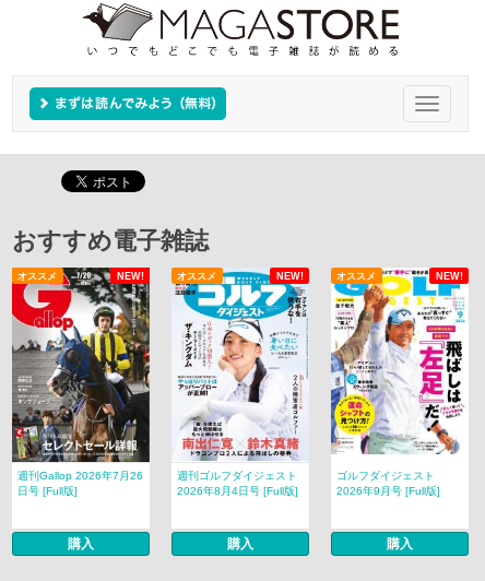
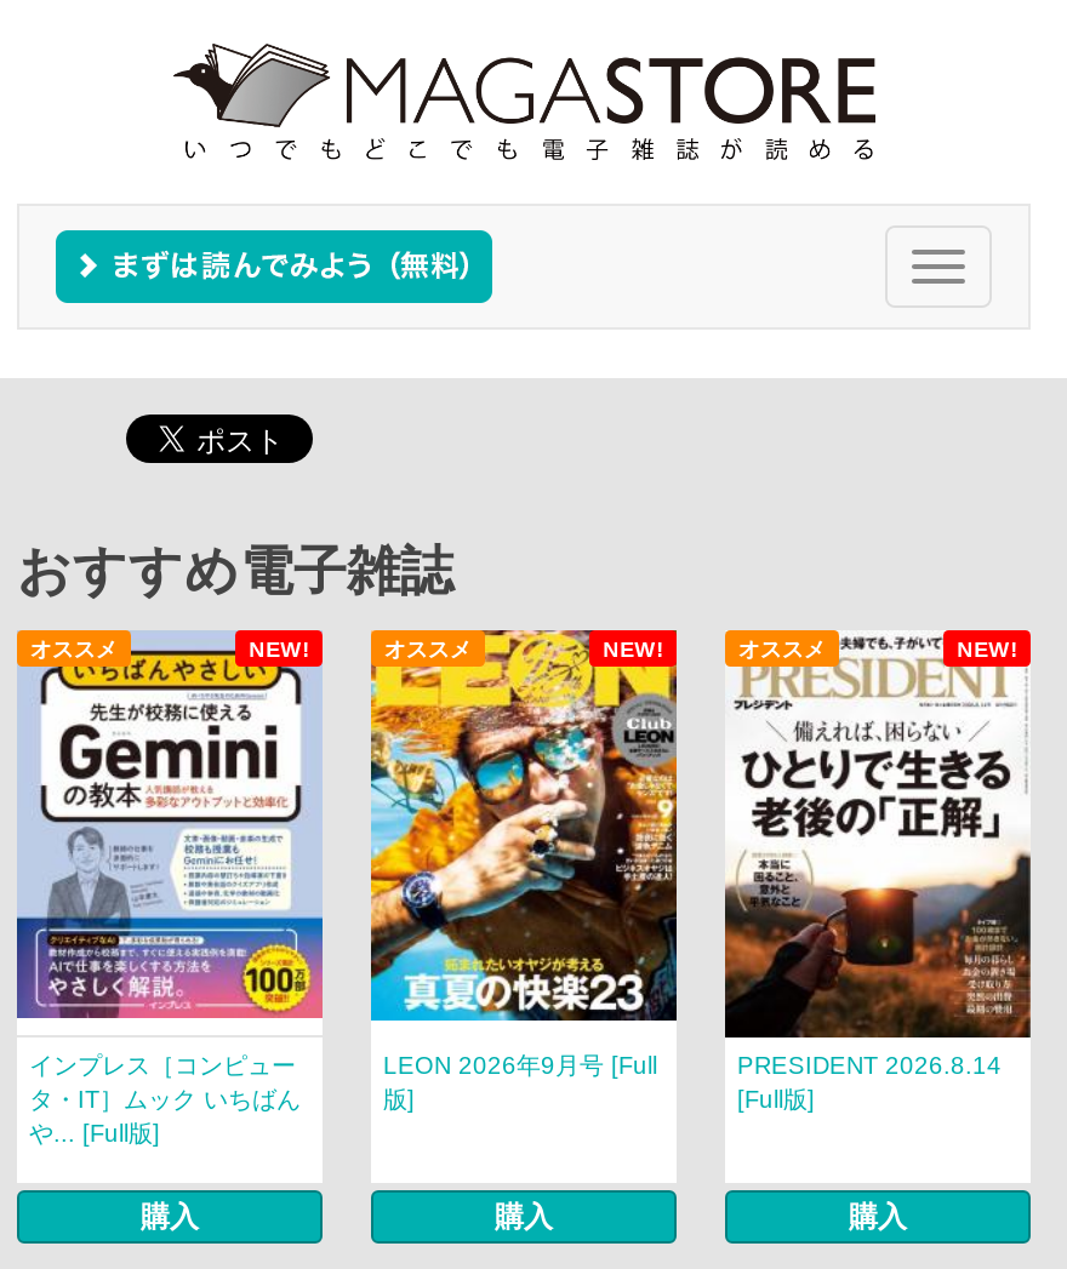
- [image]
- 週刊Gallop 2026年7月26
- 日号 [Full版]
+ [image]
+ インプレス［コンピュー
+ タ・IT］ムック いちばん
+ や... [Full版]

- [image]
- 週刊ゴルフダイジェスト
- 2026年8月4日号 [Full版]
+ [image]
+ LEON 2026年9月号 [Full
+ 版]

- [image]
- ゴルフダイジェスト
- 2026年9月号 [Full版]
+ [image]
+ PRESIDENT 2026.8.14
+ [Full版]
